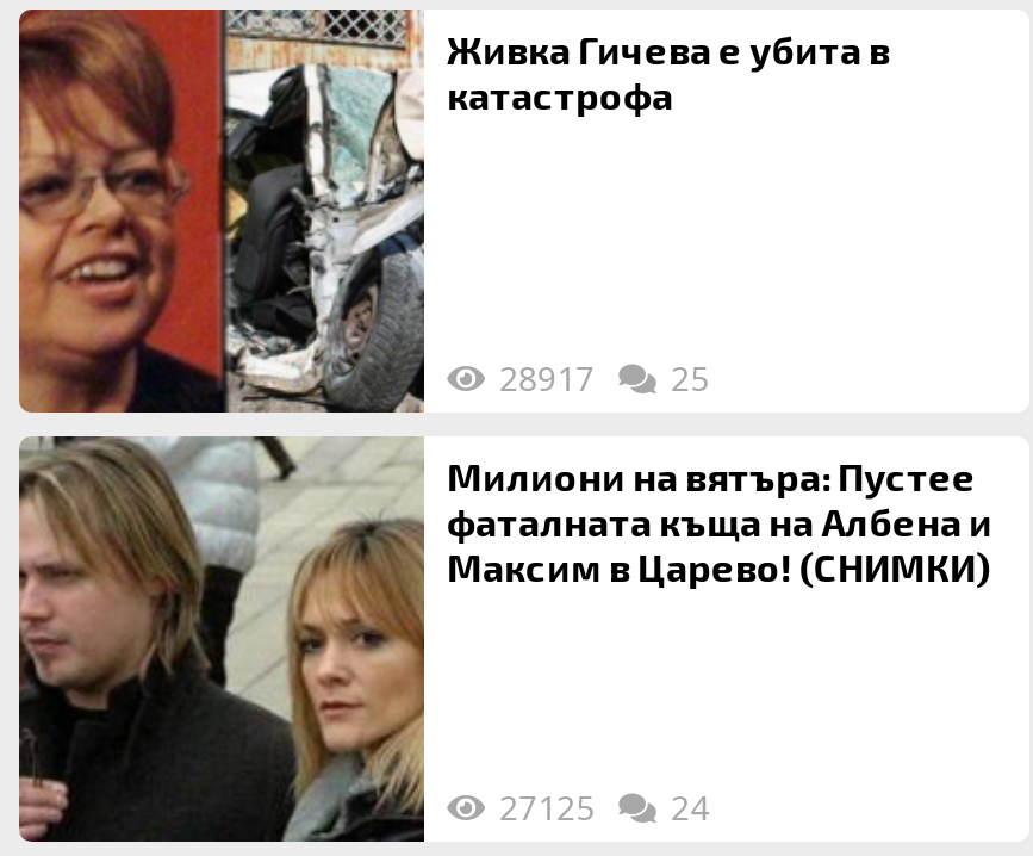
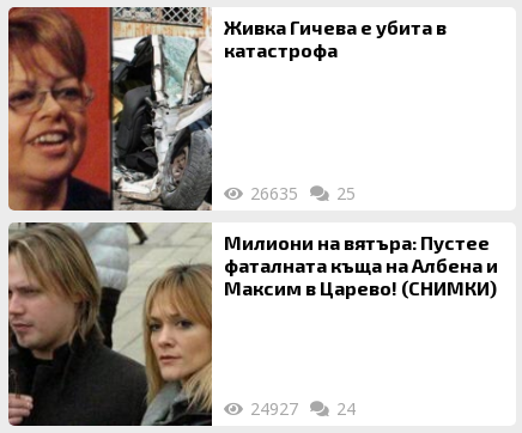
- 28917 25
+ 26635 25

- 27125 24
+ 24927 24
